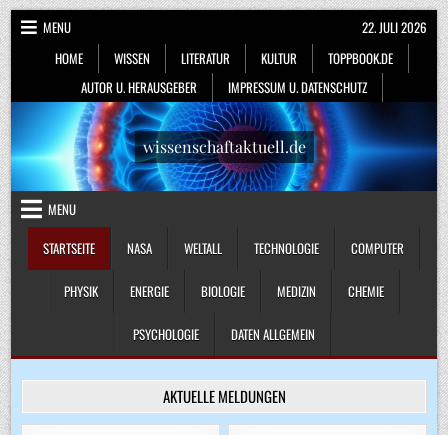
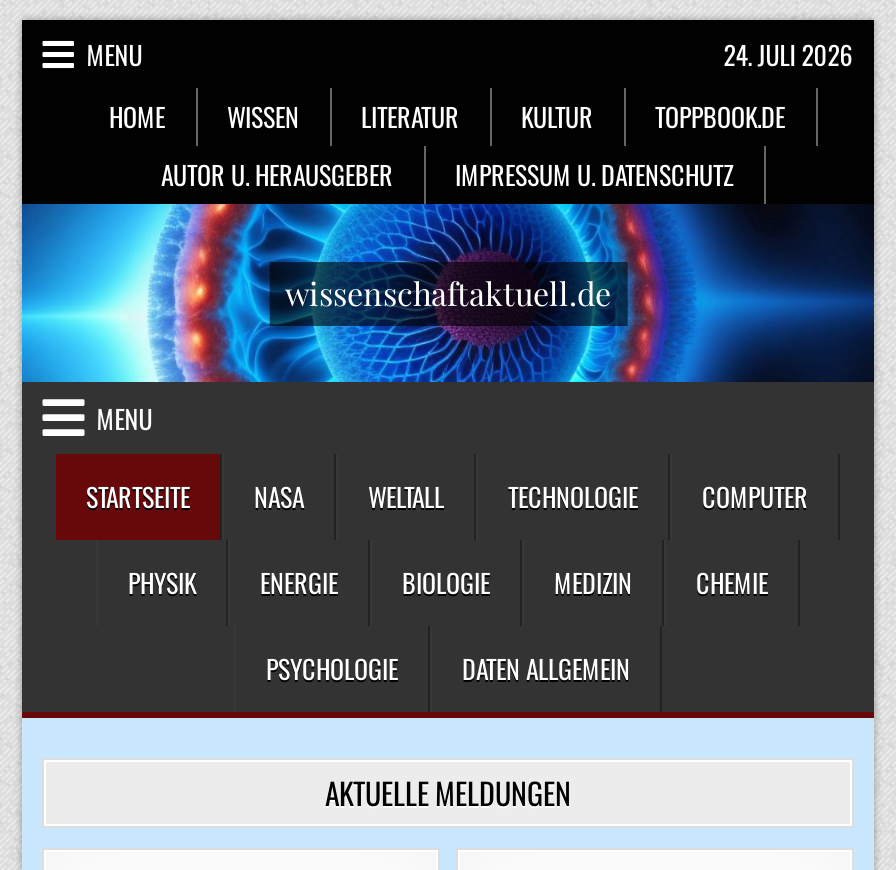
- 22. JULI 2026
+ 24. JULI 2026
